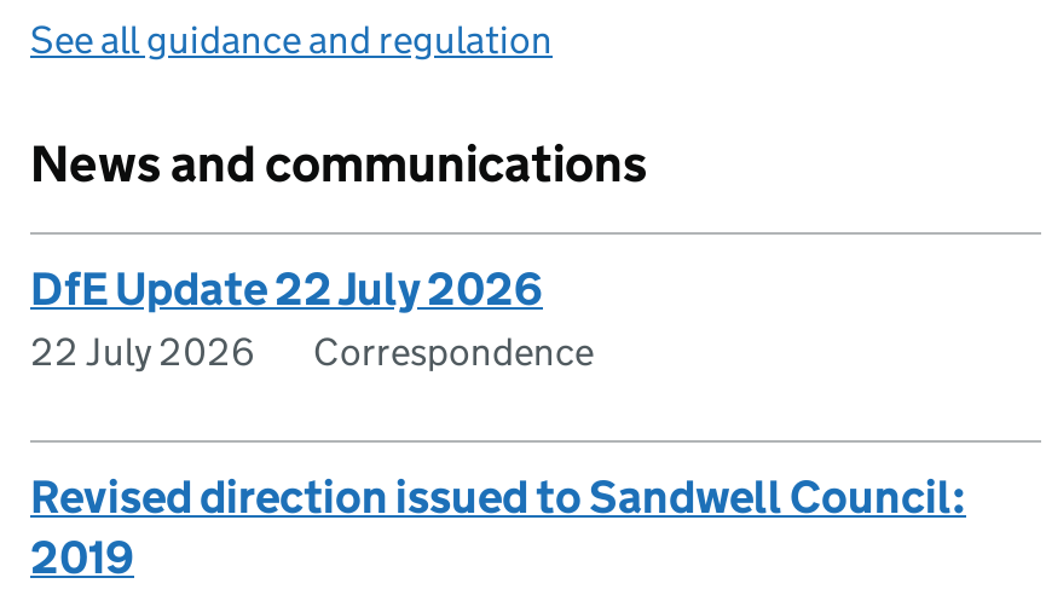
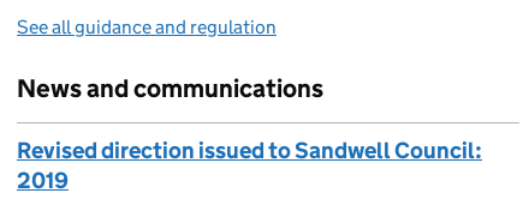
- DfE Update 22 July 2026
- 22 July 2026
- Correspondence
